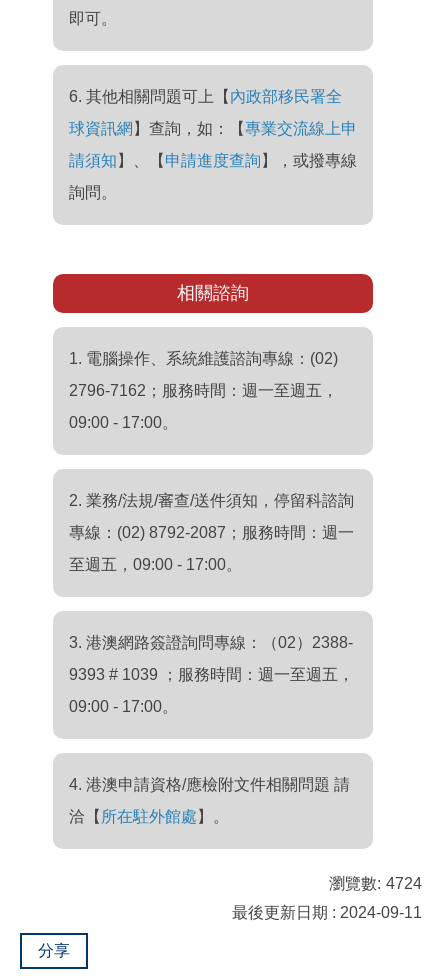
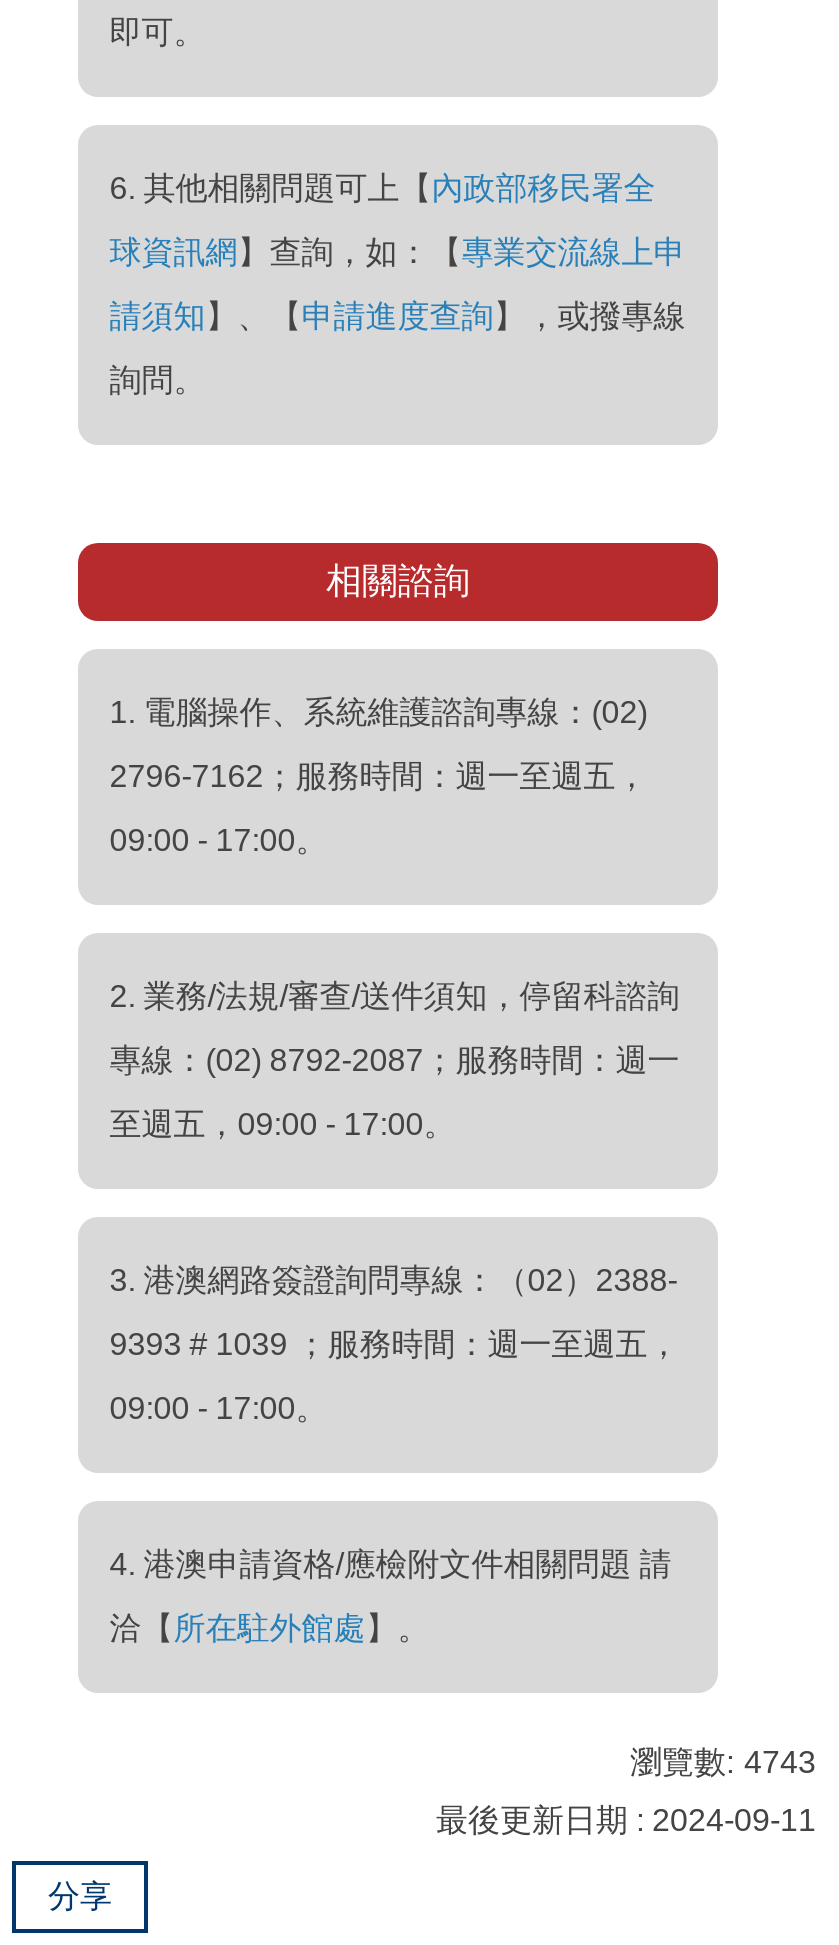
- 瀏覽數: 4724
+ 瀏覽數: 4743
